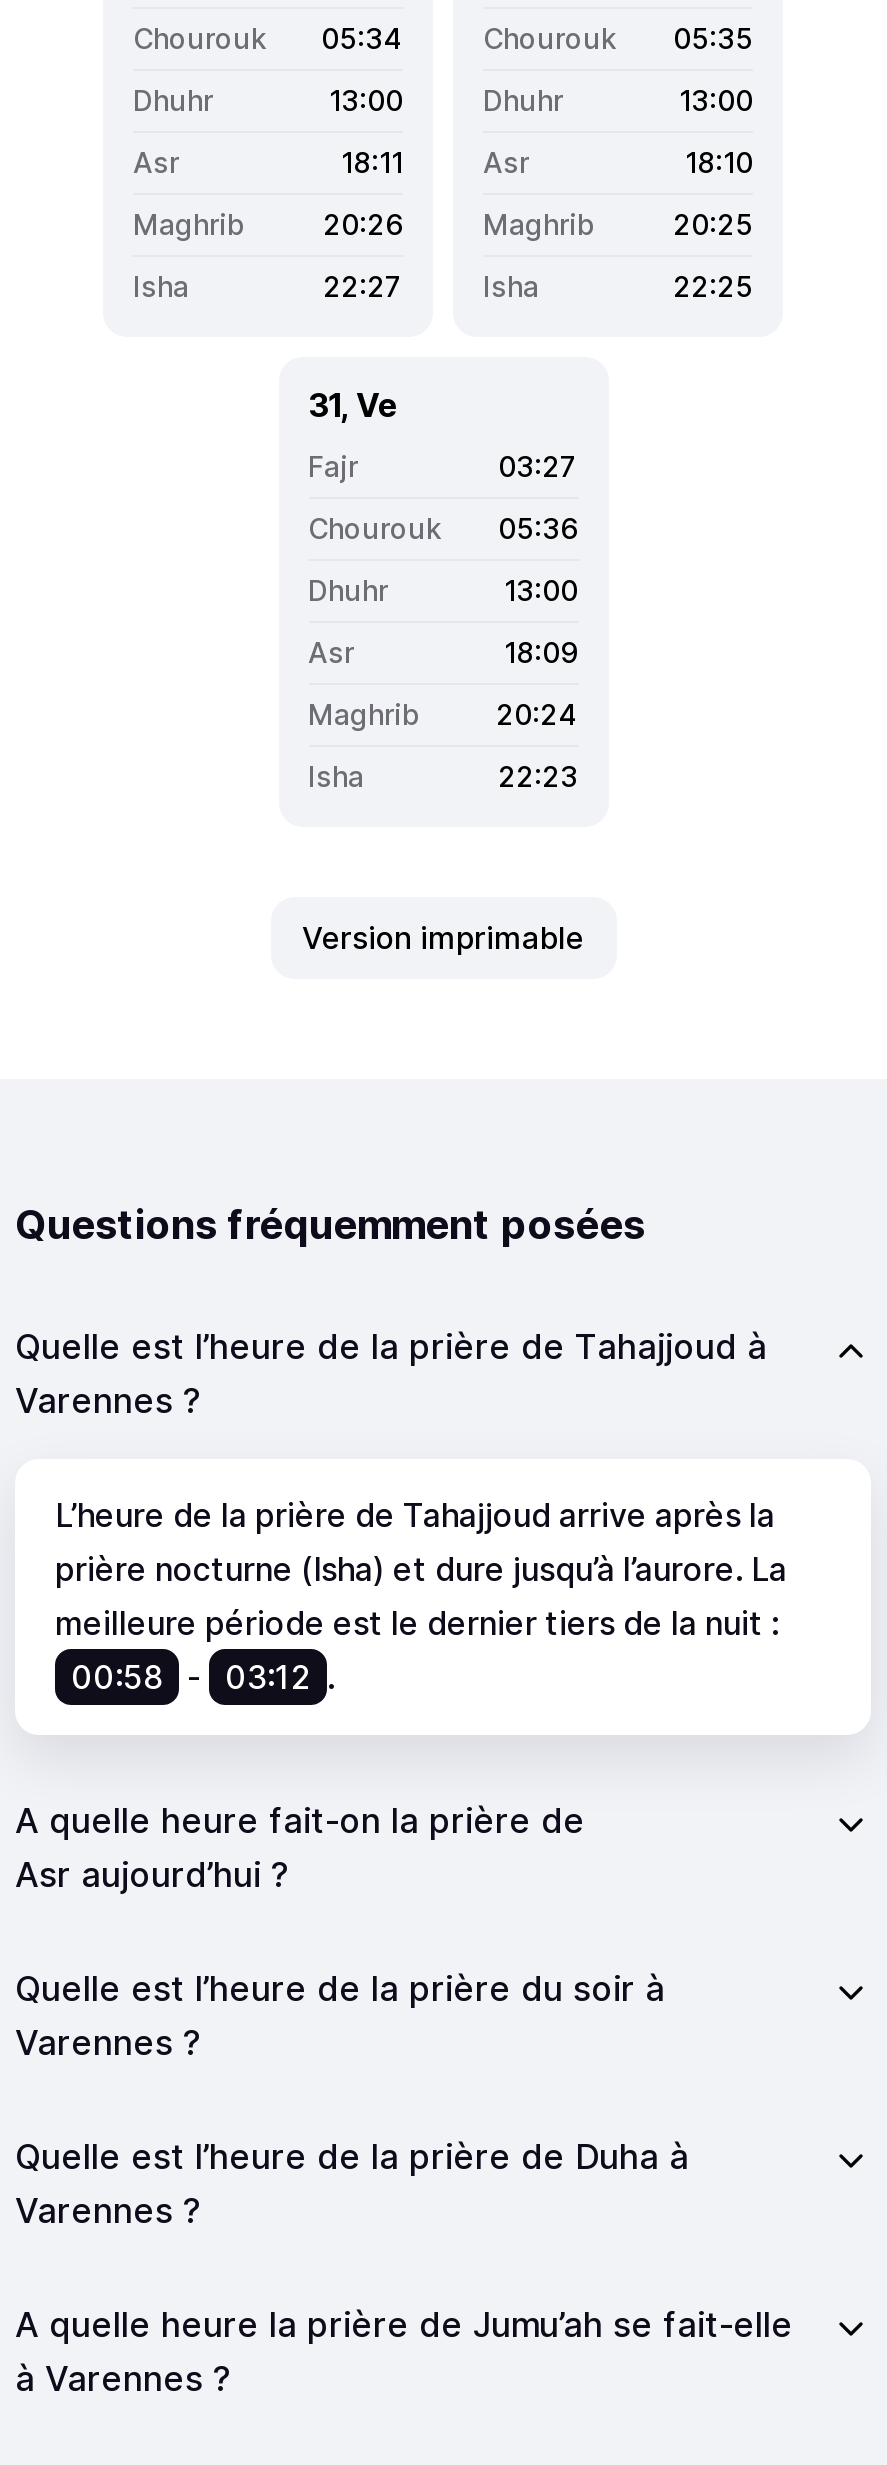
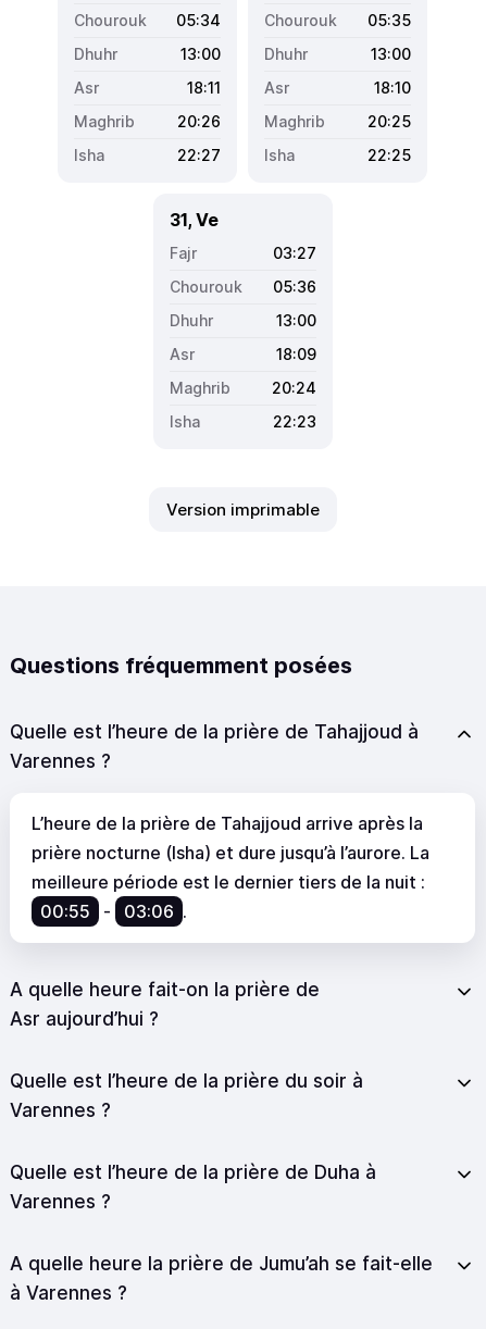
- 00:58 - 03:12 .
+ 00:55 - 03:06 .
